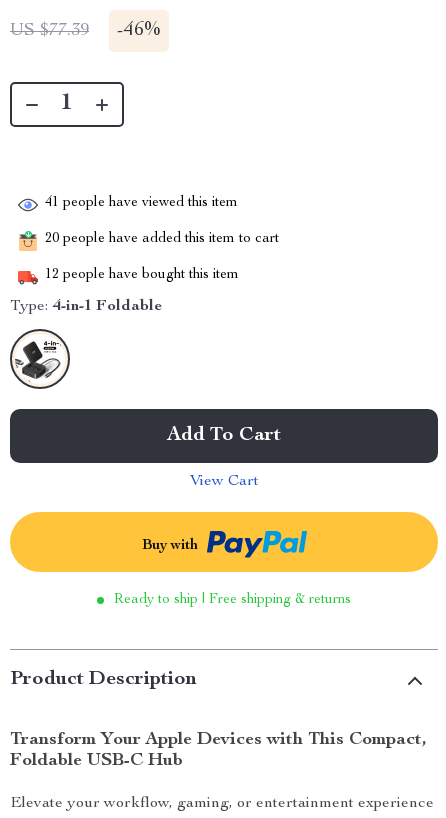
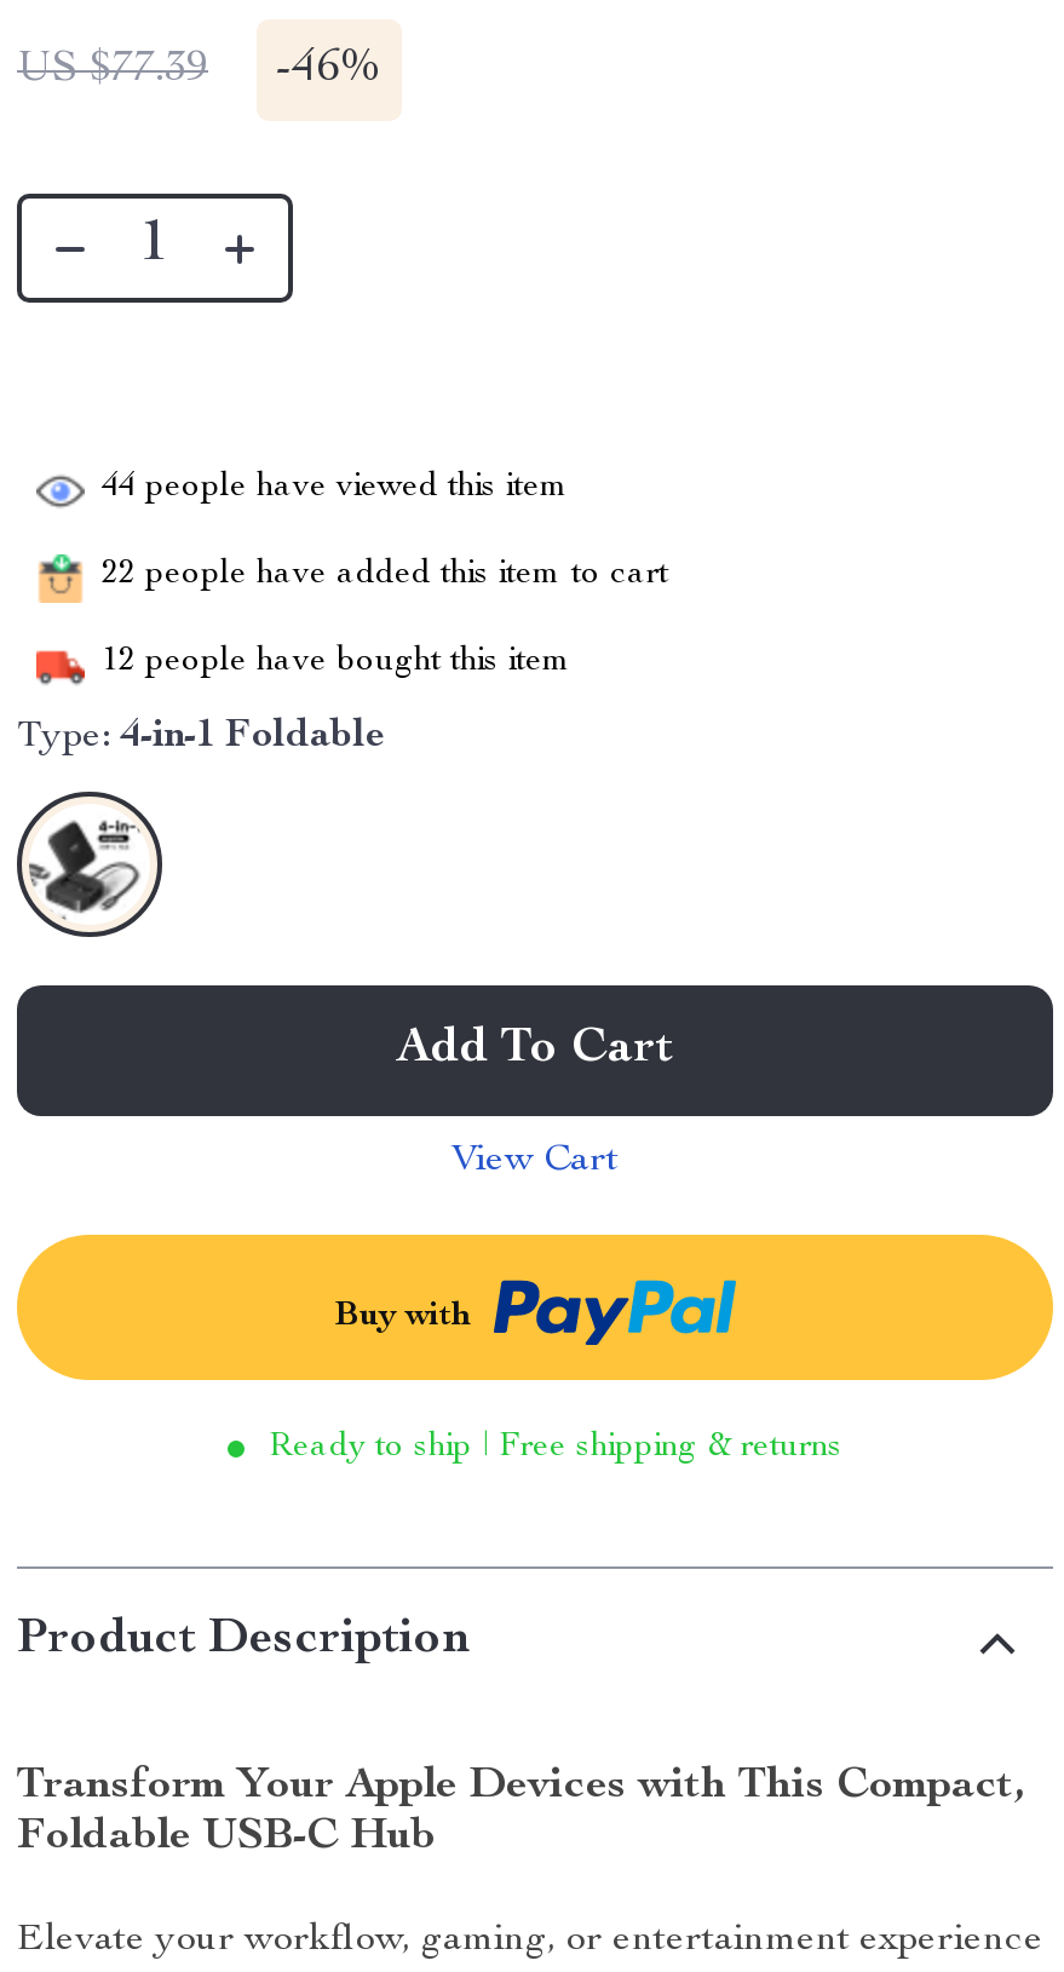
- 41 people have viewed this item
+ 44 people have viewed this item

- 20 people have added this item to cart
+ 22 people have added this item to cart
